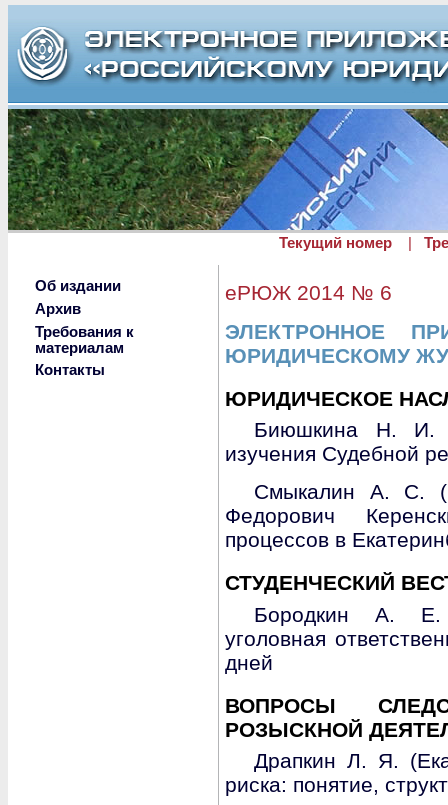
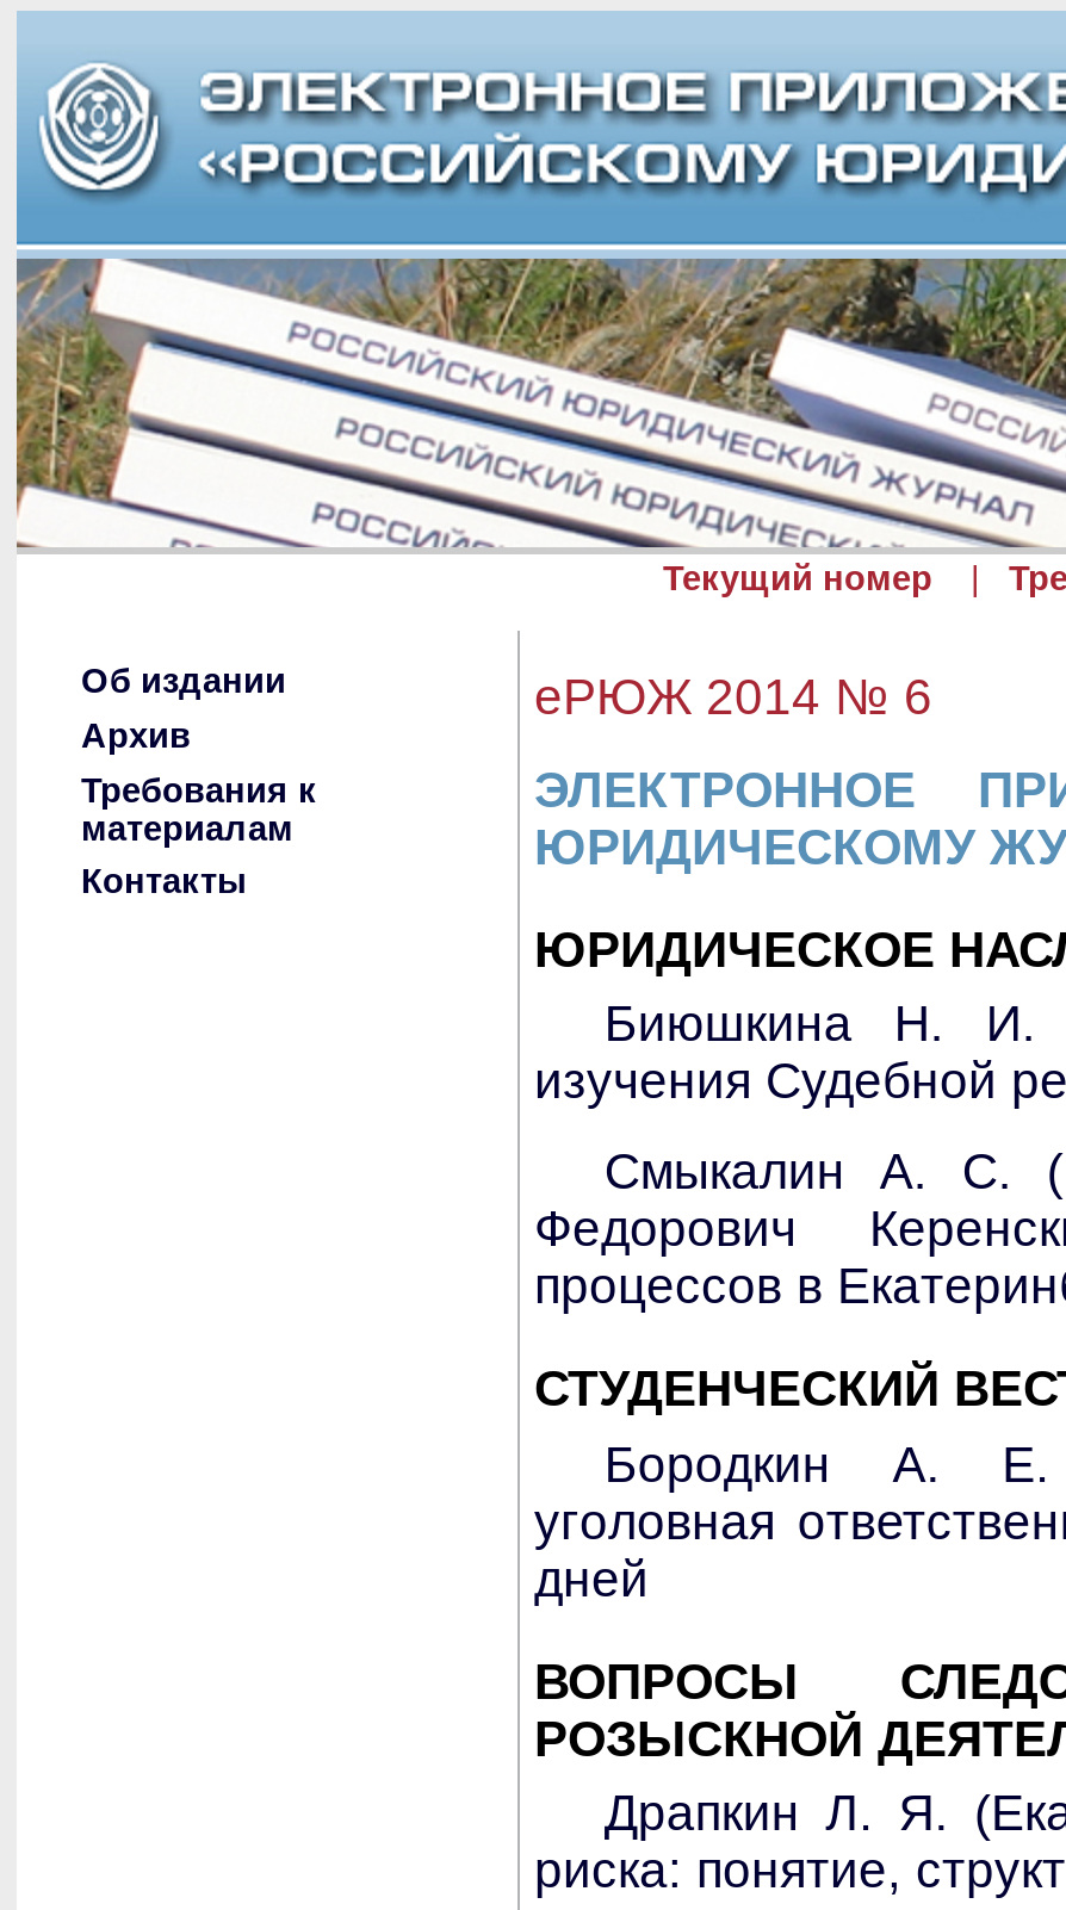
- [image]
+ [image]
